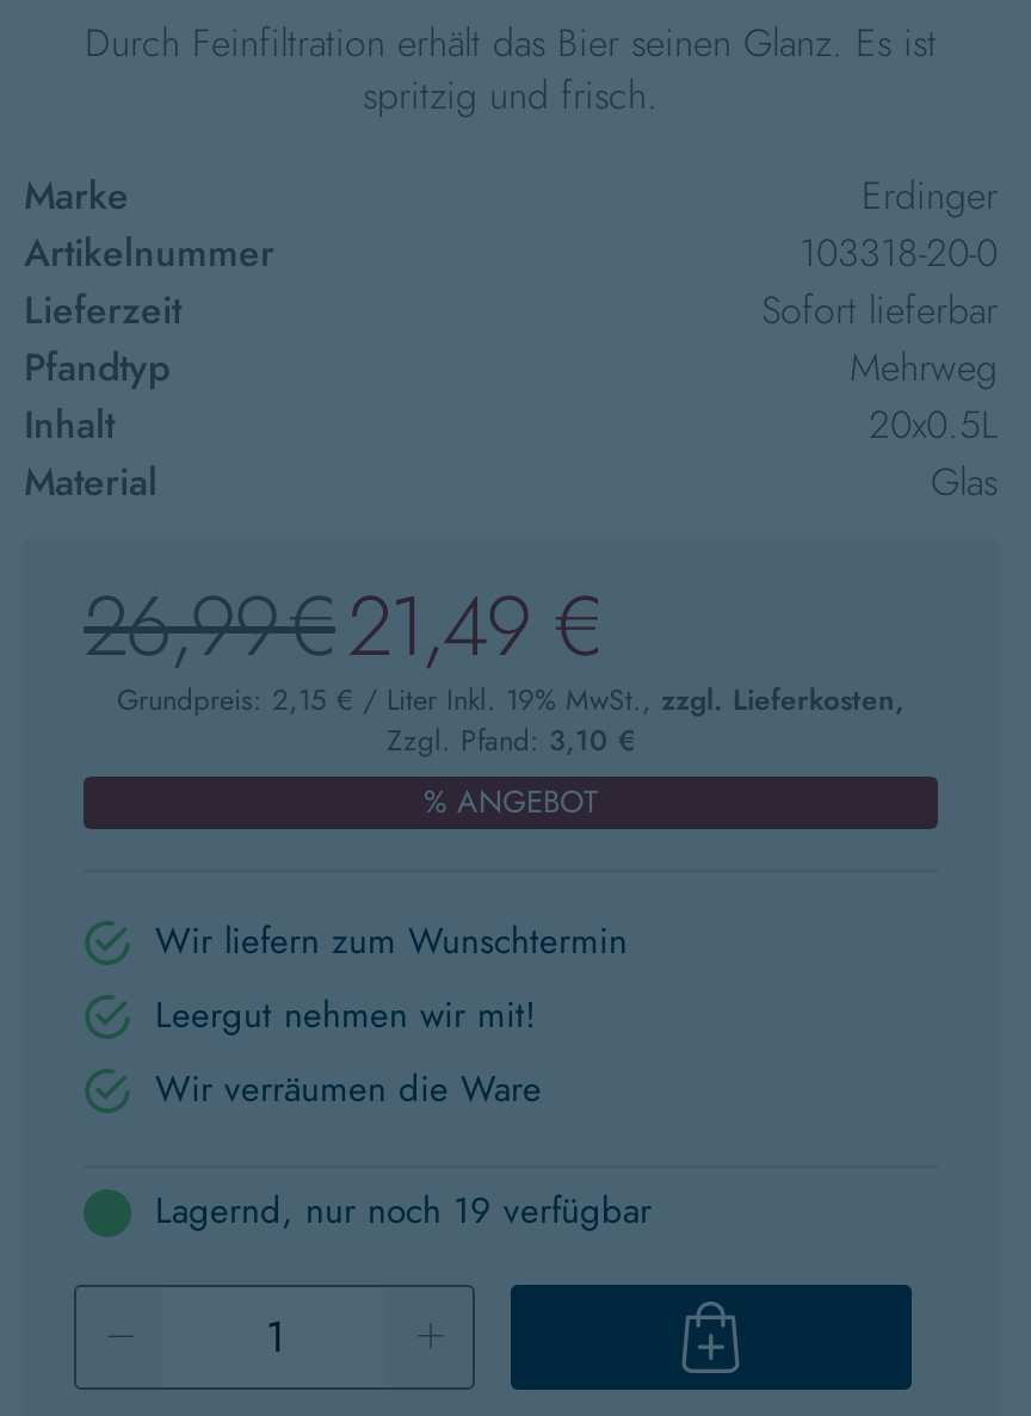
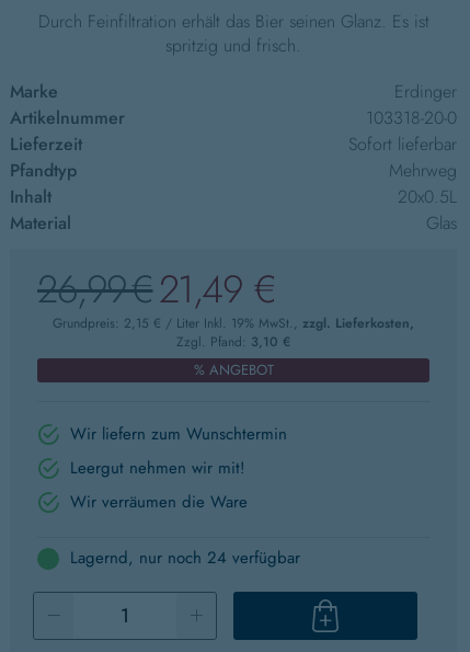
- Lagernd, nur noch 19 verfügbar
+ Lagernd, nur noch 24 verfügbar
